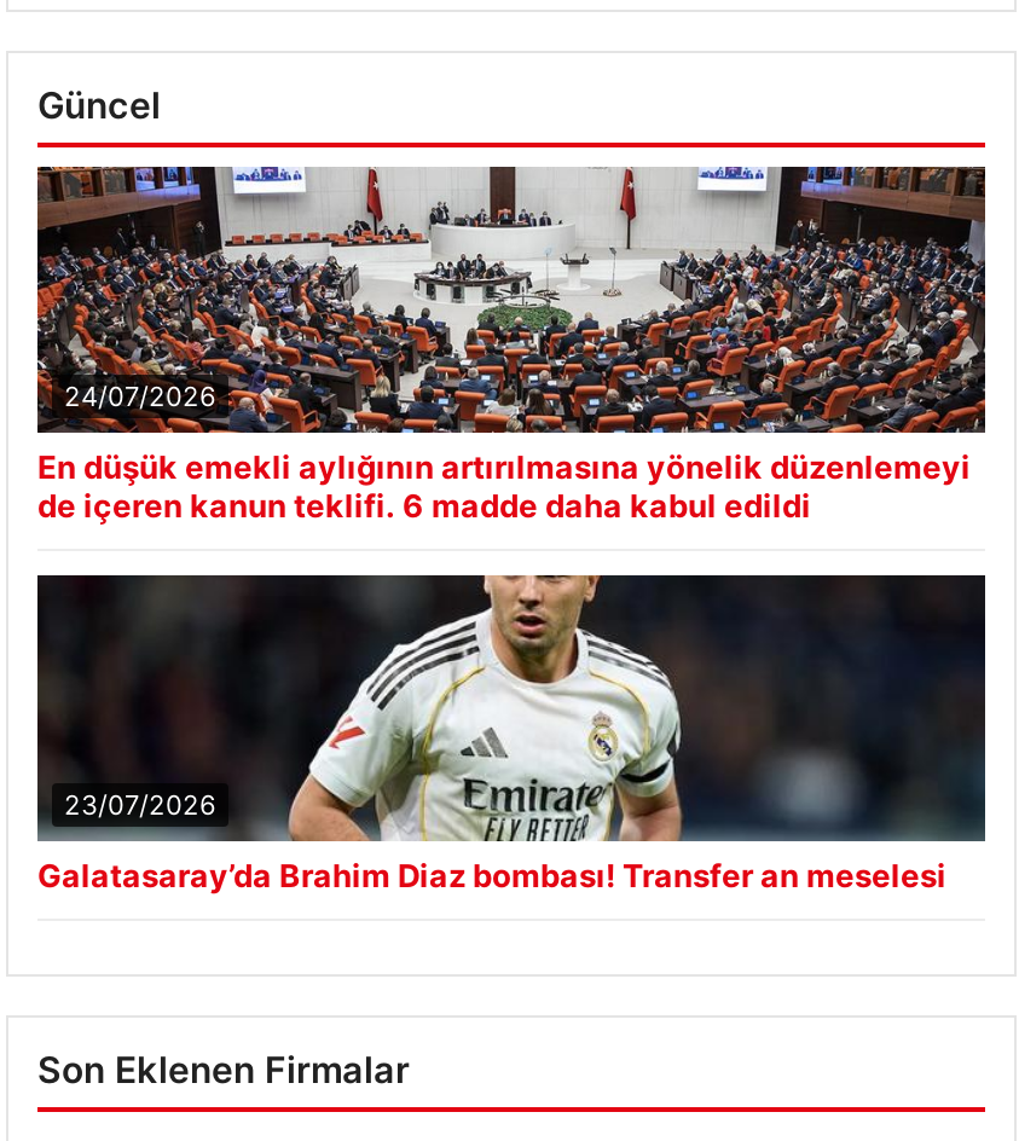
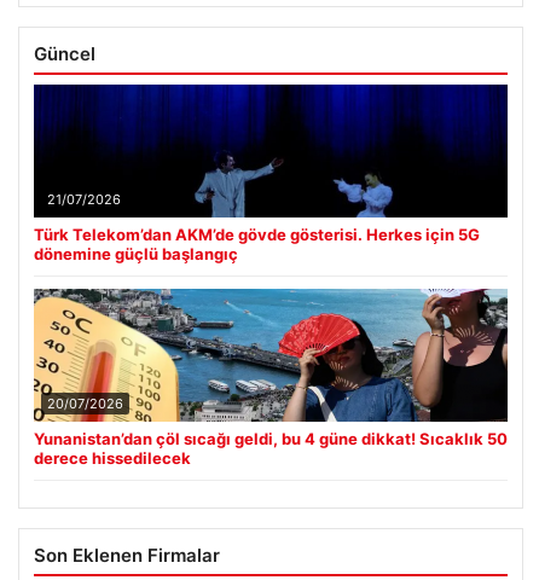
- [image]
- 24/07/2026
+ [image]
+ 21/07/2026

- En düşük emekli aylığının artırılmasına yönelik düzenlemeyi
- de içeren kanun teklifi. 6 madde daha kabul edildi
+ Türk Telekom’dan AKM’de gövde gösterisi. Herkes için 5G
+ dönemine güçlü başlangıç

- [image]
- 23/07/2026
+ [image]
+ 20/07/2026

- Galatasaray’da Brahim Diaz bombası! Transfer an meselesi
+ Yunanistan’dan çöl sıcağı geldi, bu 4 güne dikkat! Sıcaklık 50
+ derece hissedilecek
